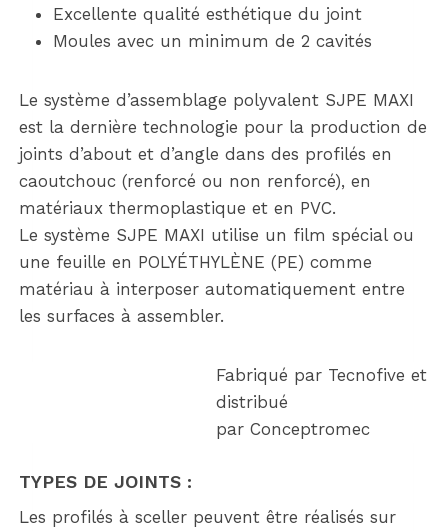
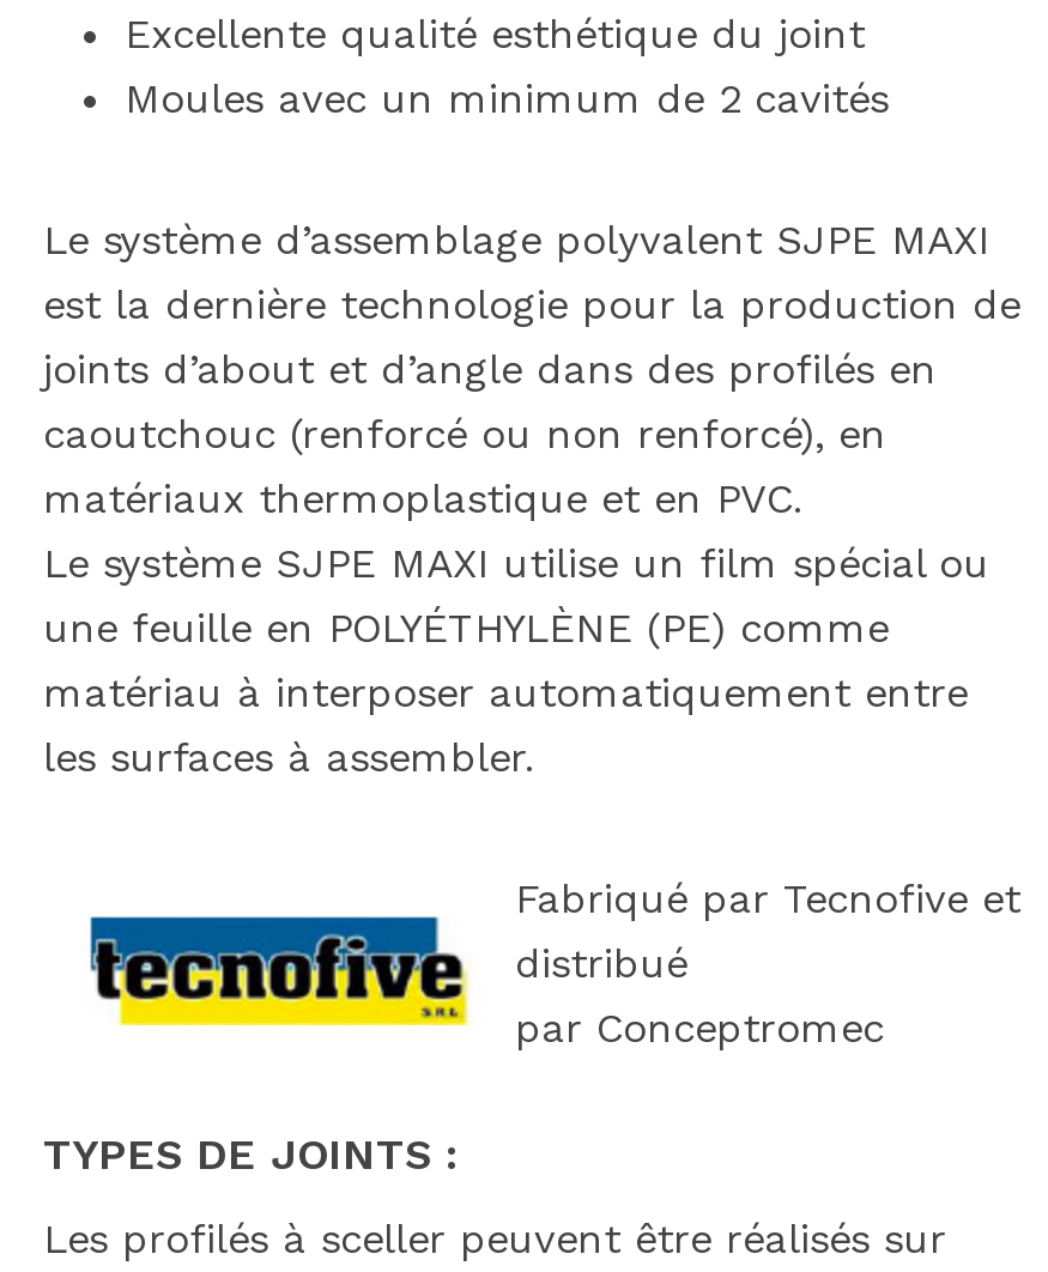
+ [image]
